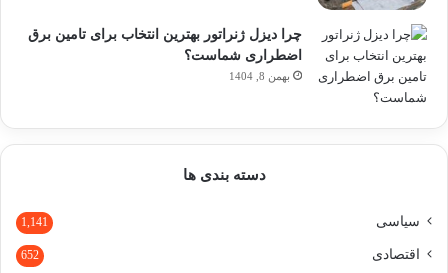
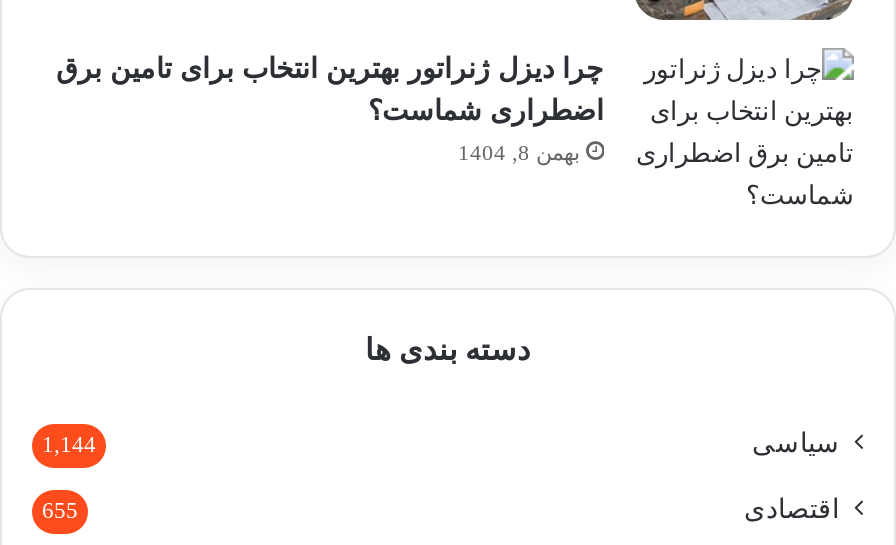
- 1,141
+ 1,144

- 652
+ 655
